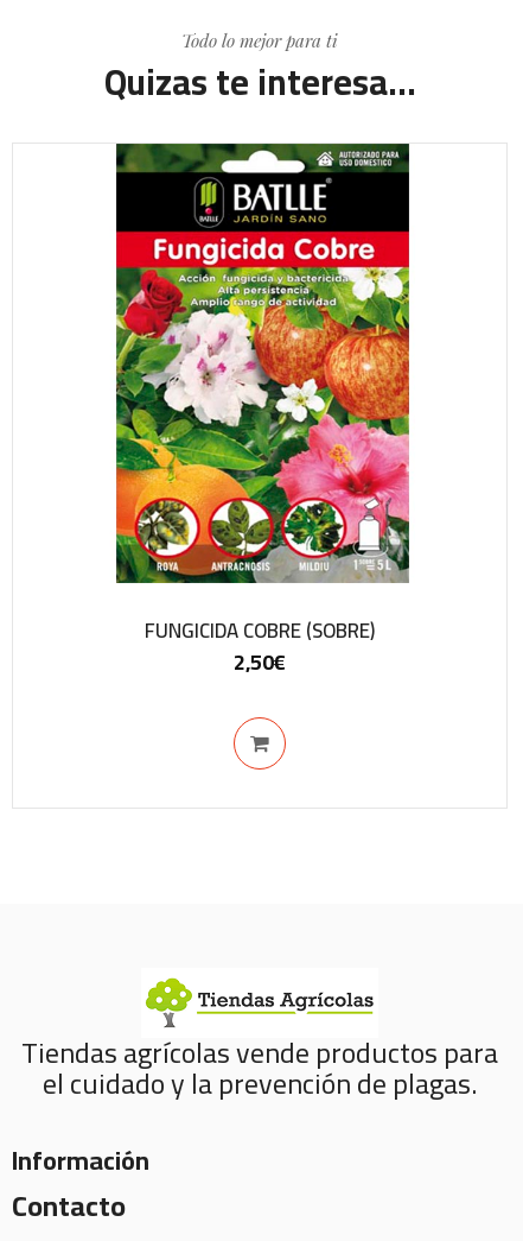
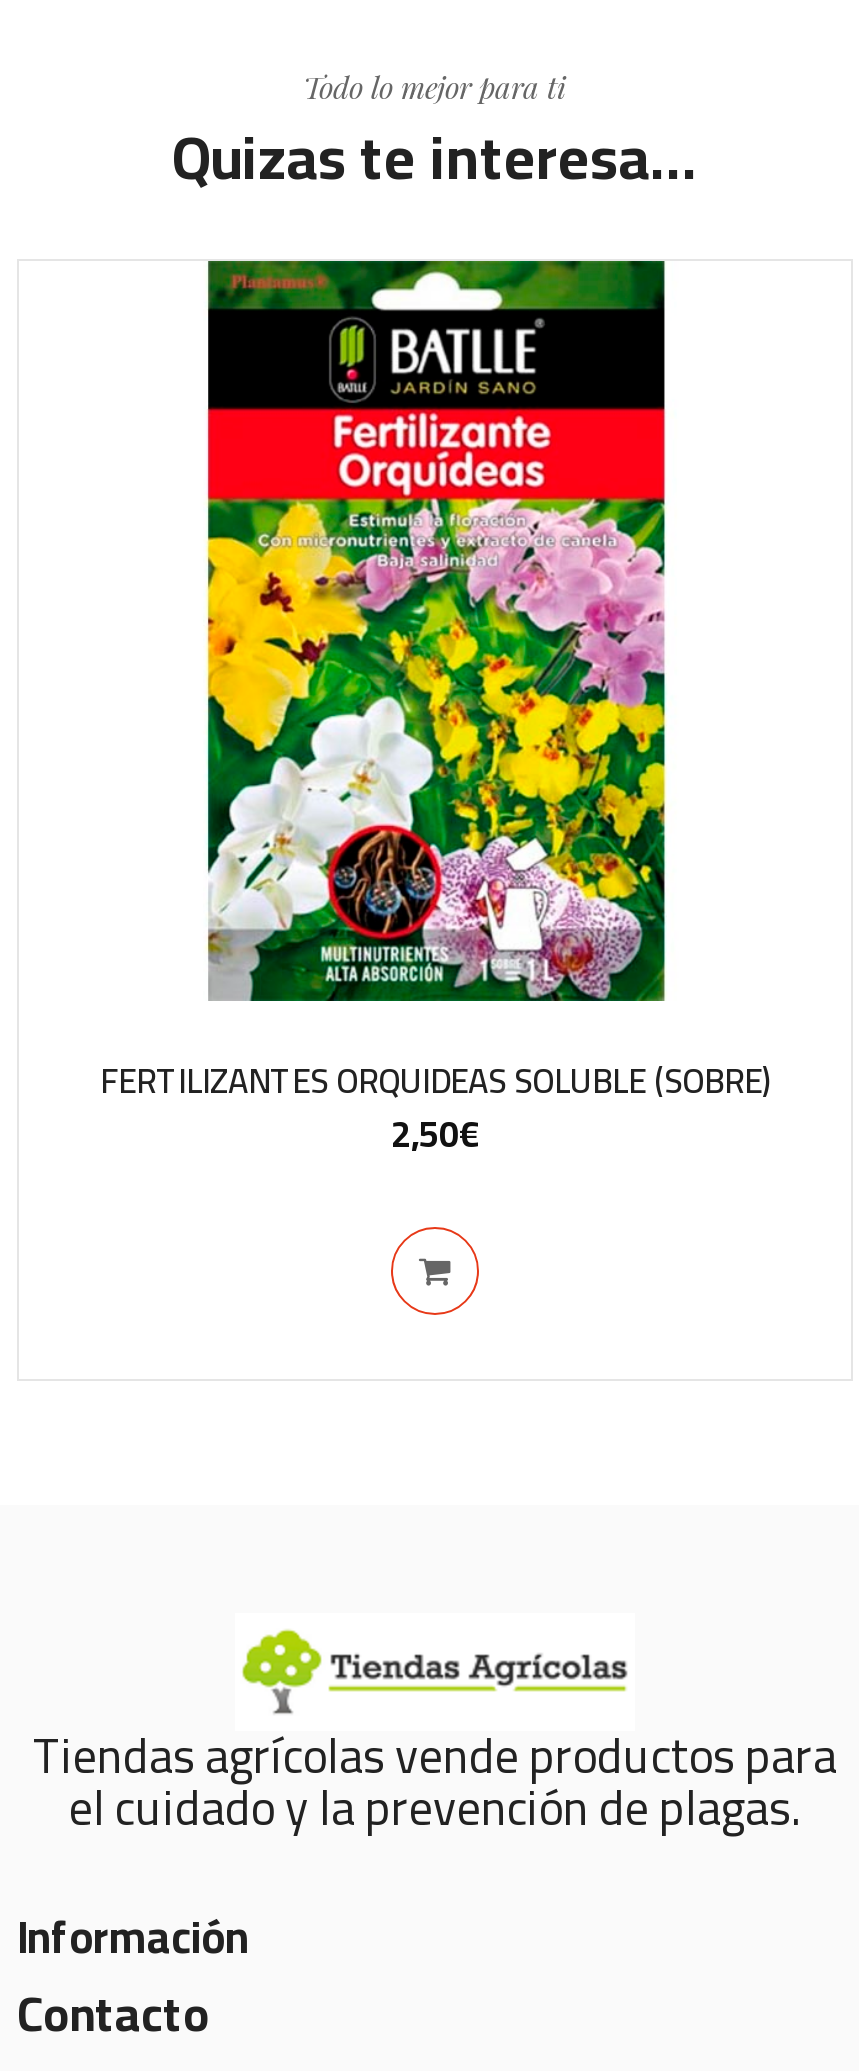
- [image]
- FUNGICIDA COBRE (SOBRE)
+ [image]
+ FERTILIZANTES ORQUIDEAS SOLUBLE (SOBRE)
